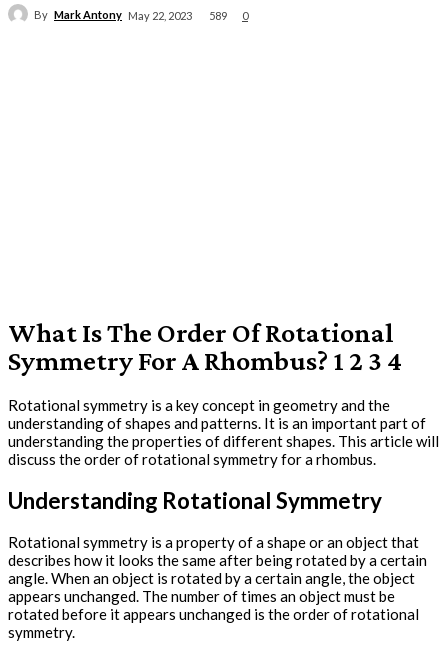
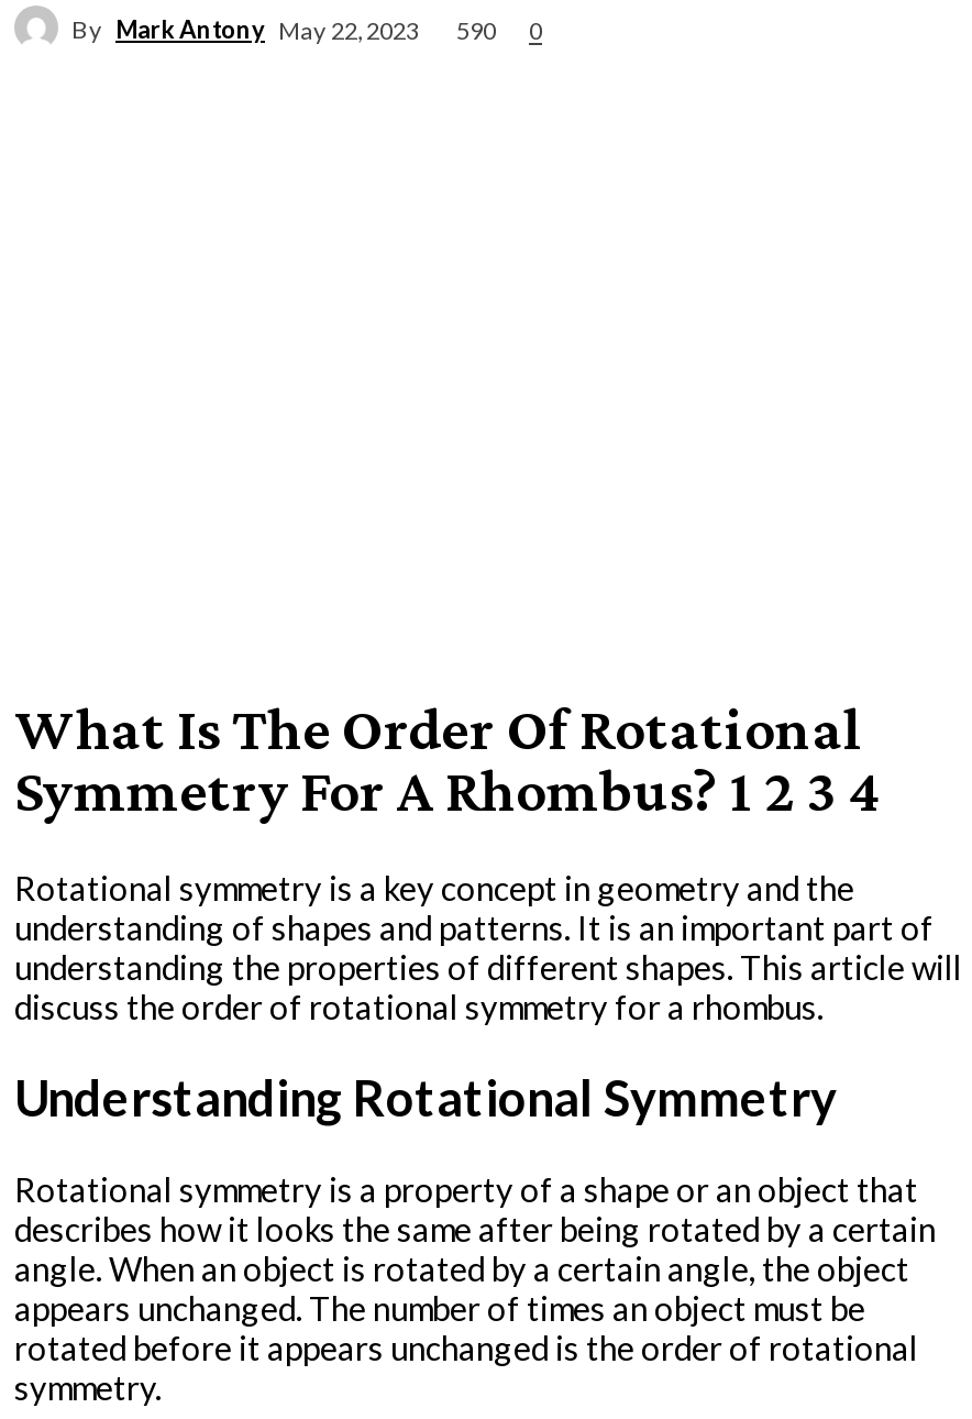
- By Mark Antony May 22, 2023 589 0
+ By Mark Antony May 22, 2023 590 0
